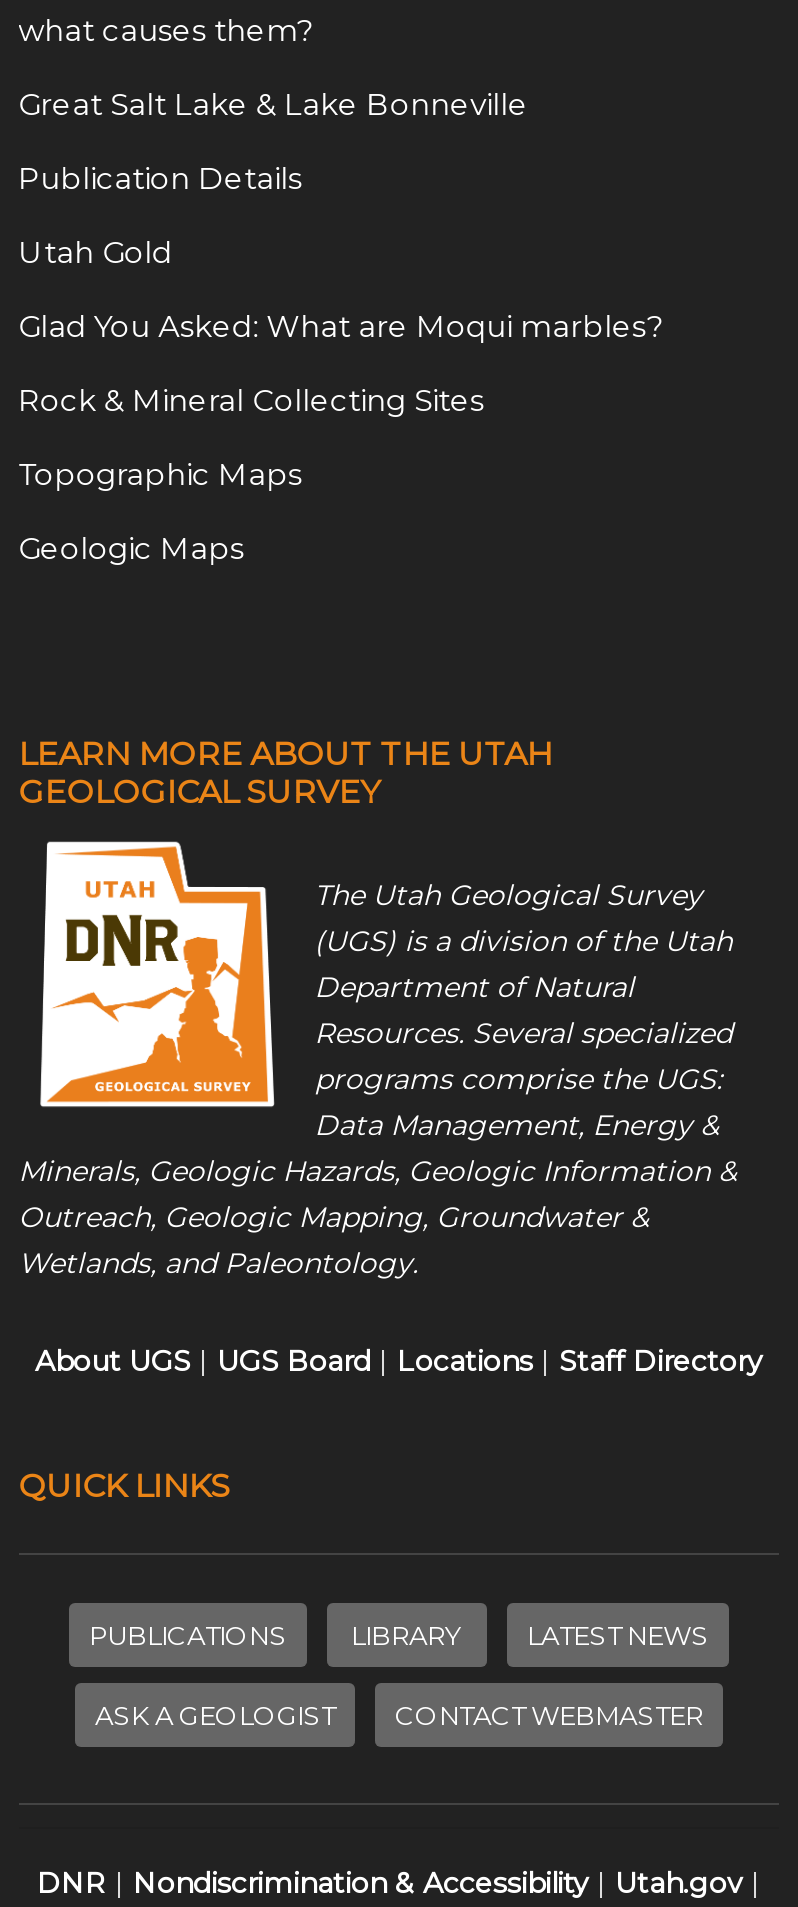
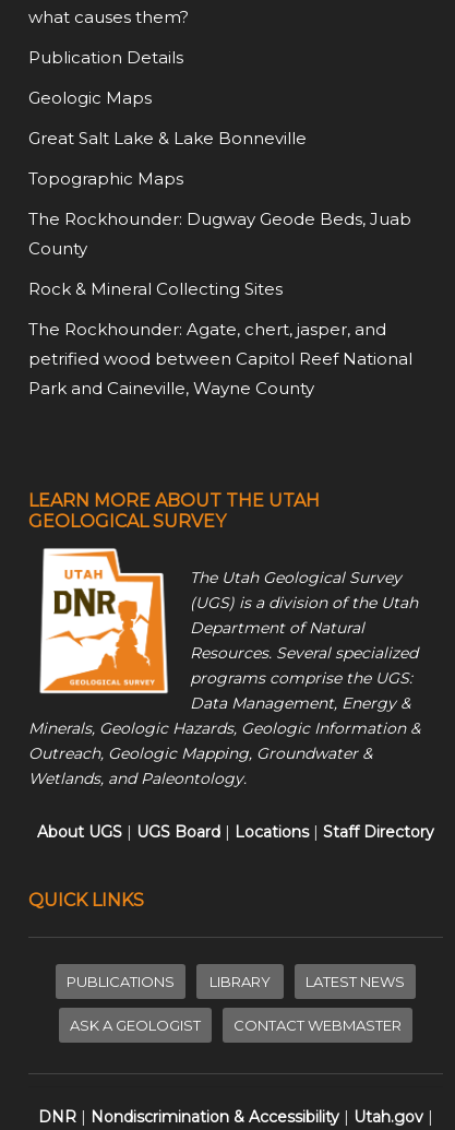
moved down: Great Salt Lake & Lake Bonneville

moved up: Publication Details

- Utah Gold
- Glad You Asked: What are Moqui marbles?

moved down: Rock & Mineral Collecting Sites

moved down: Topographic Maps

moved up: Geologic Maps

+ The Rockhounder: Dugway Geode Beds, Juab
+ County
+ The Rockhounder: Agate, chert, jasper, and
+ petrified wood between Capitol Reef National
+ Park and Caineville, Wayne County
